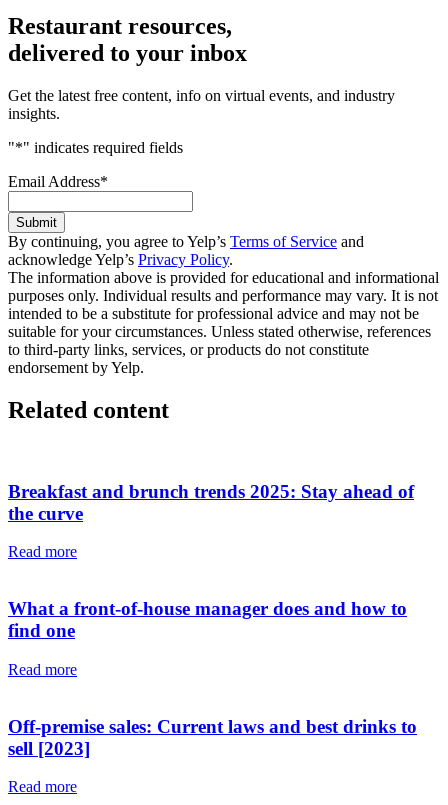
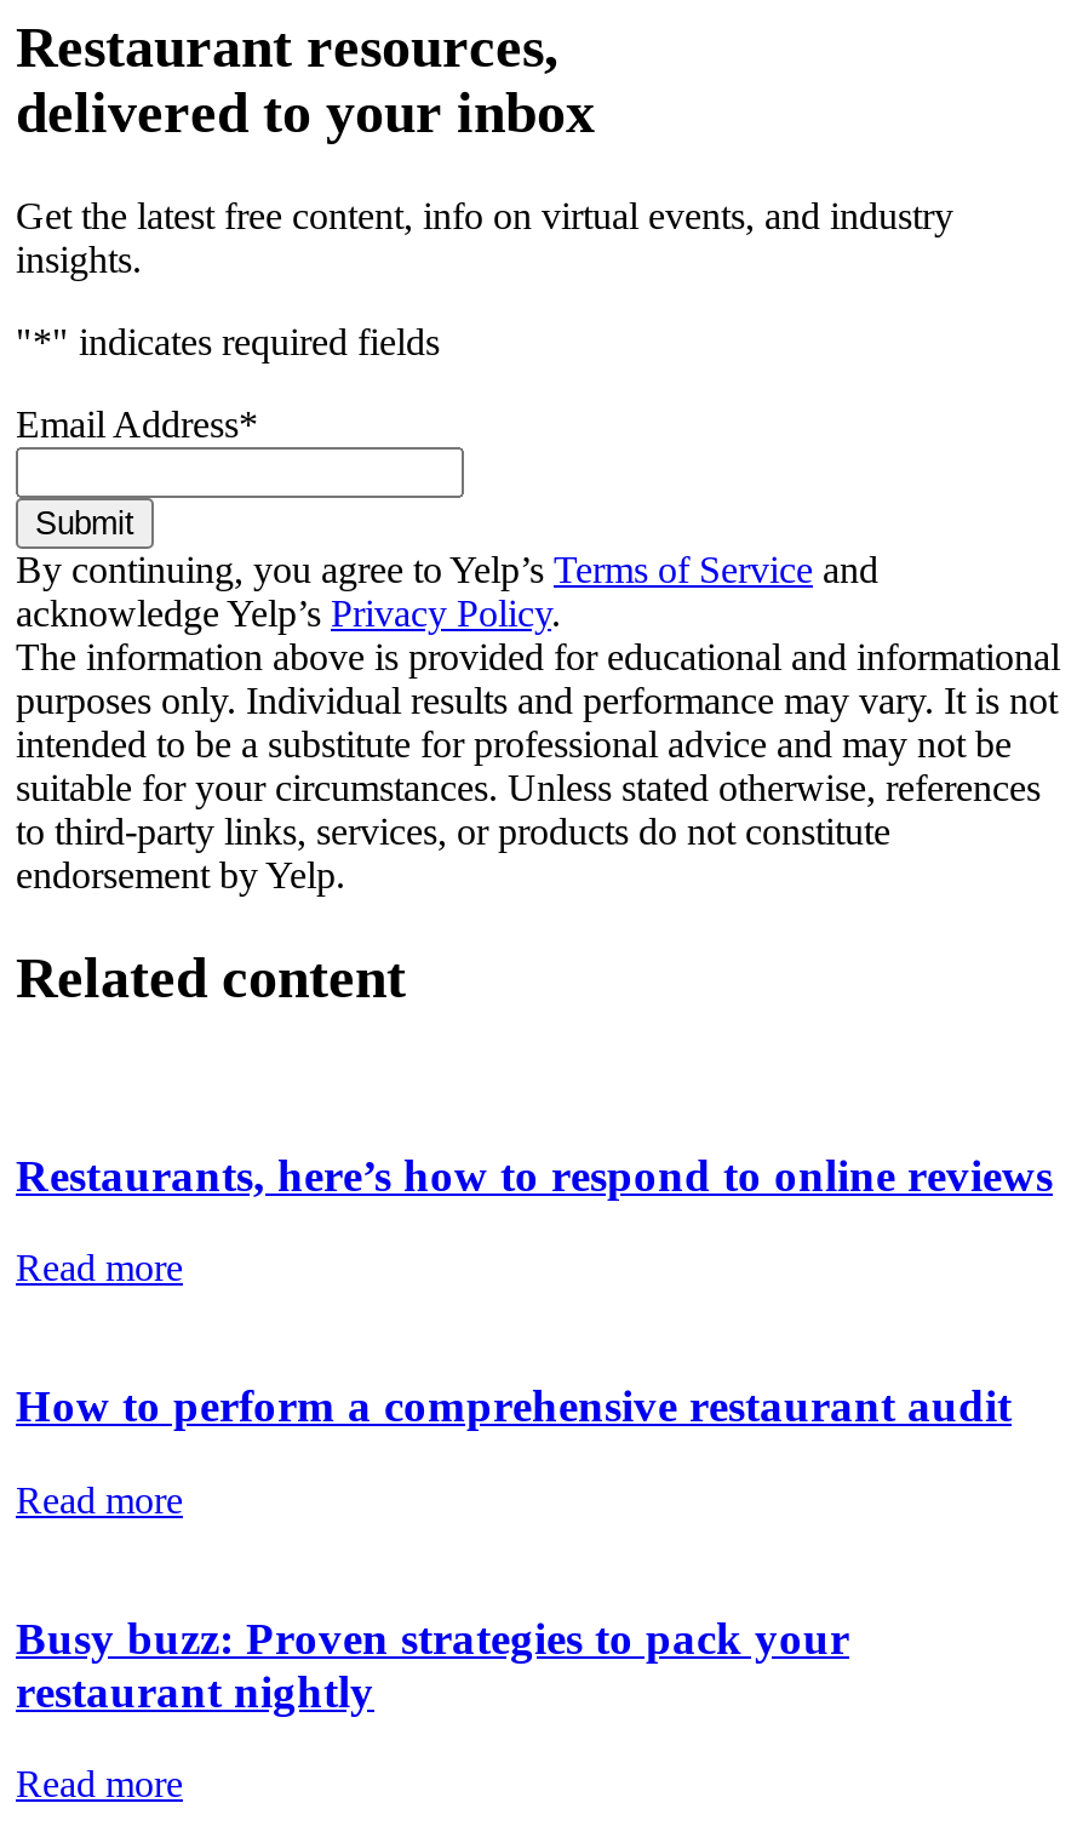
- Breakfast and brunch trends 2025: Stay ahead of
- the curve
+ Restaurants, here’s how to respond to online reviews

- What a front-of-house manager does and how to
- find one
+ How to perform a comprehensive restaurant audit

- Off-premise sales: Current laws and best drinks to
- sell [2023]
+ Busy buzz: Proven strategies to pack your
+ restaurant nightly
